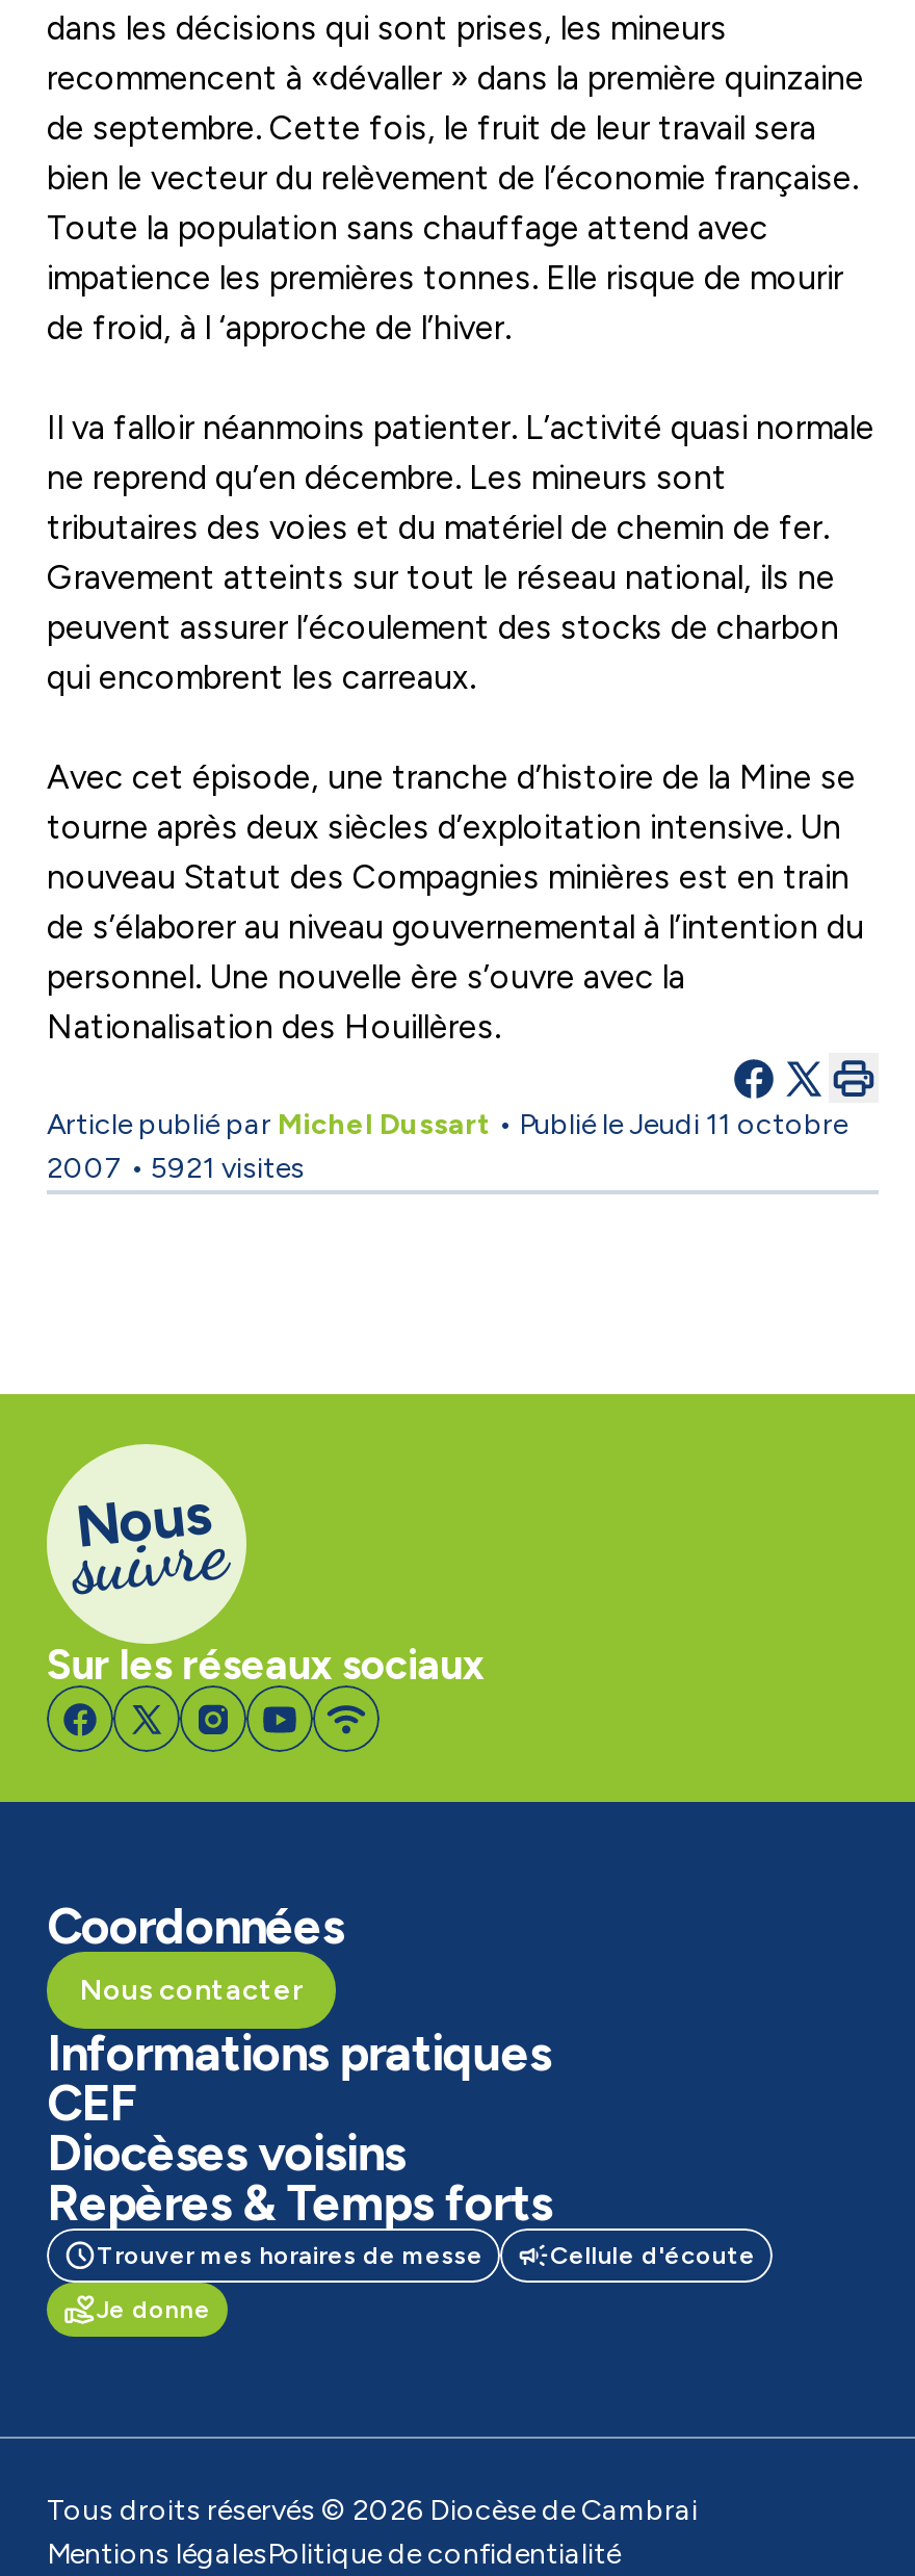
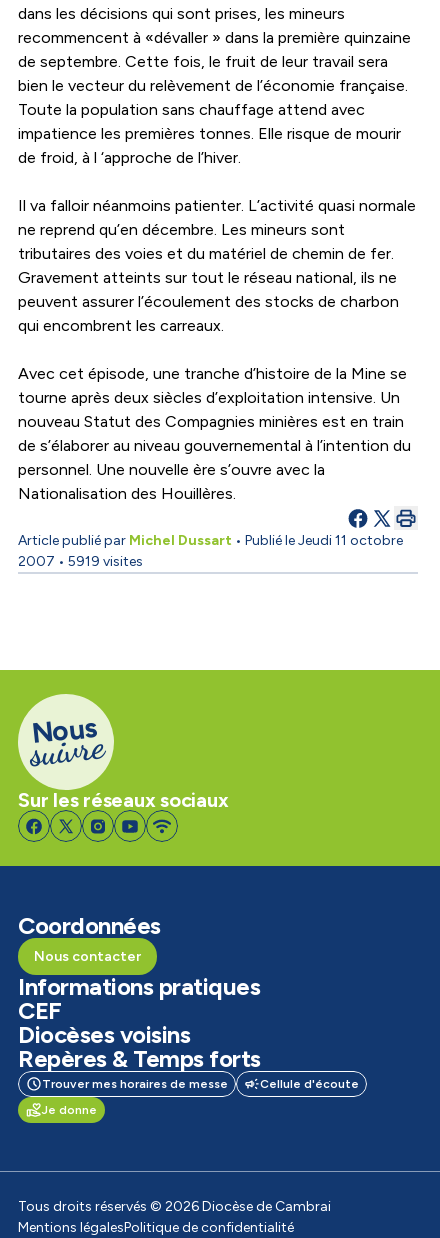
- 2007 • 5921 visites
+ 2007 • 5919 visites
